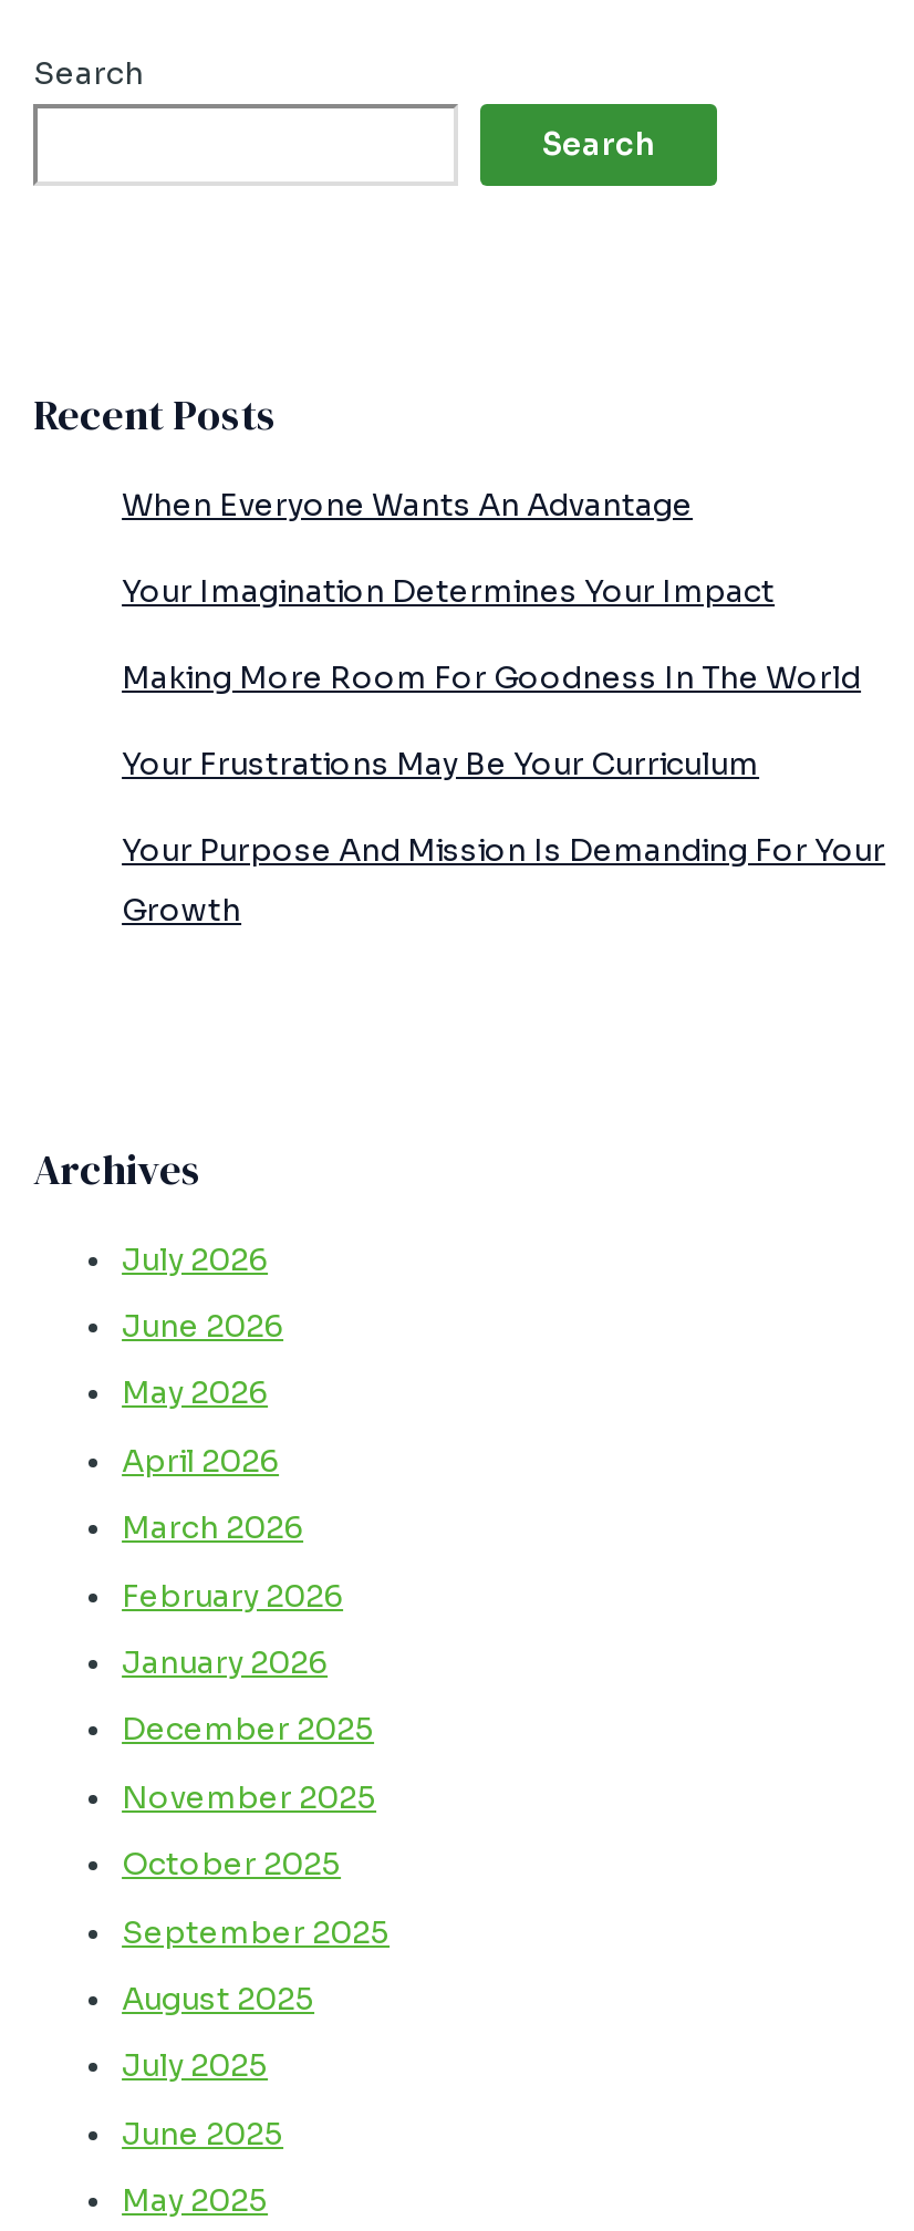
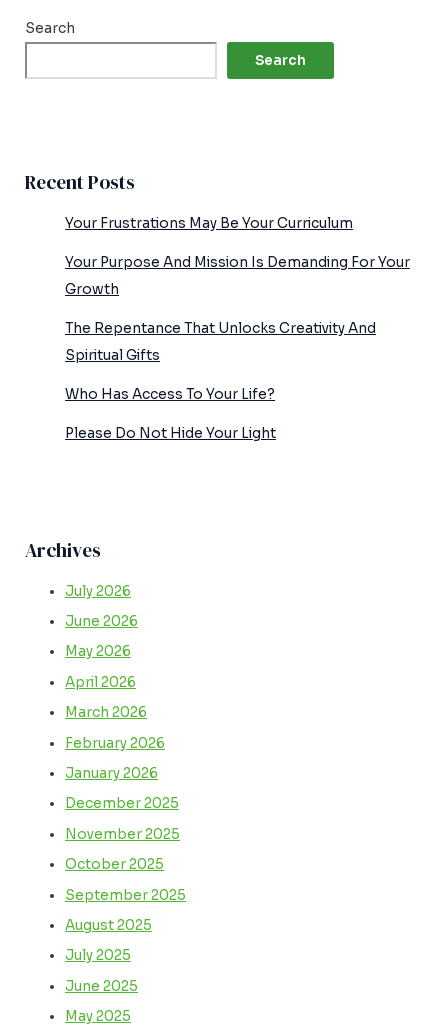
- When Everyone Wants An Advantage
- Your Imagination Determines Your Impact
- Making More Room For Goodness In The World

moved up: Your Frustrations May Be Your Curriculum | Your Purpose And Mission Is Demanding For Your | Growth

+ The Repentance That Unlocks Creativity And
+ Spiritual Gifts
+ Who Has Access To Your Life?
+ Please Do Not Hide Your Light
